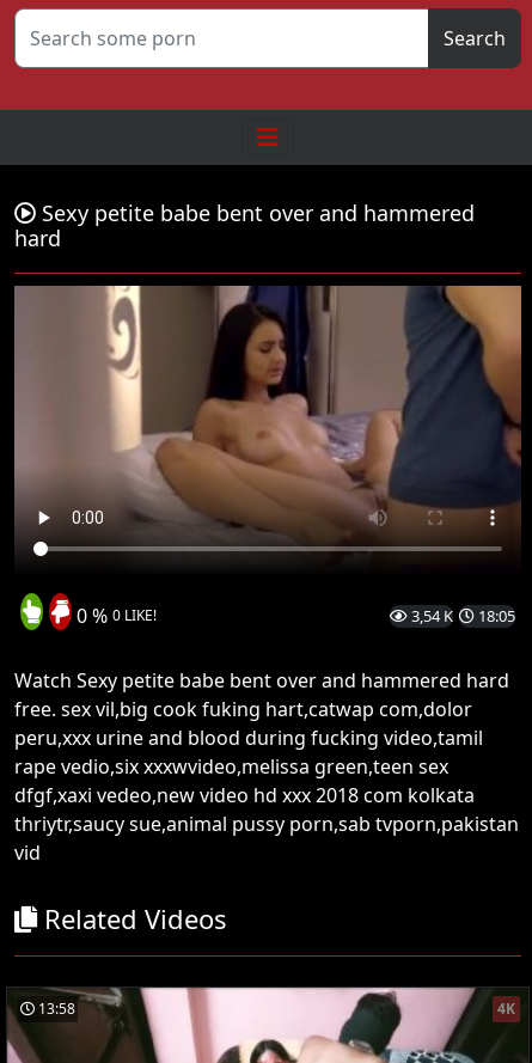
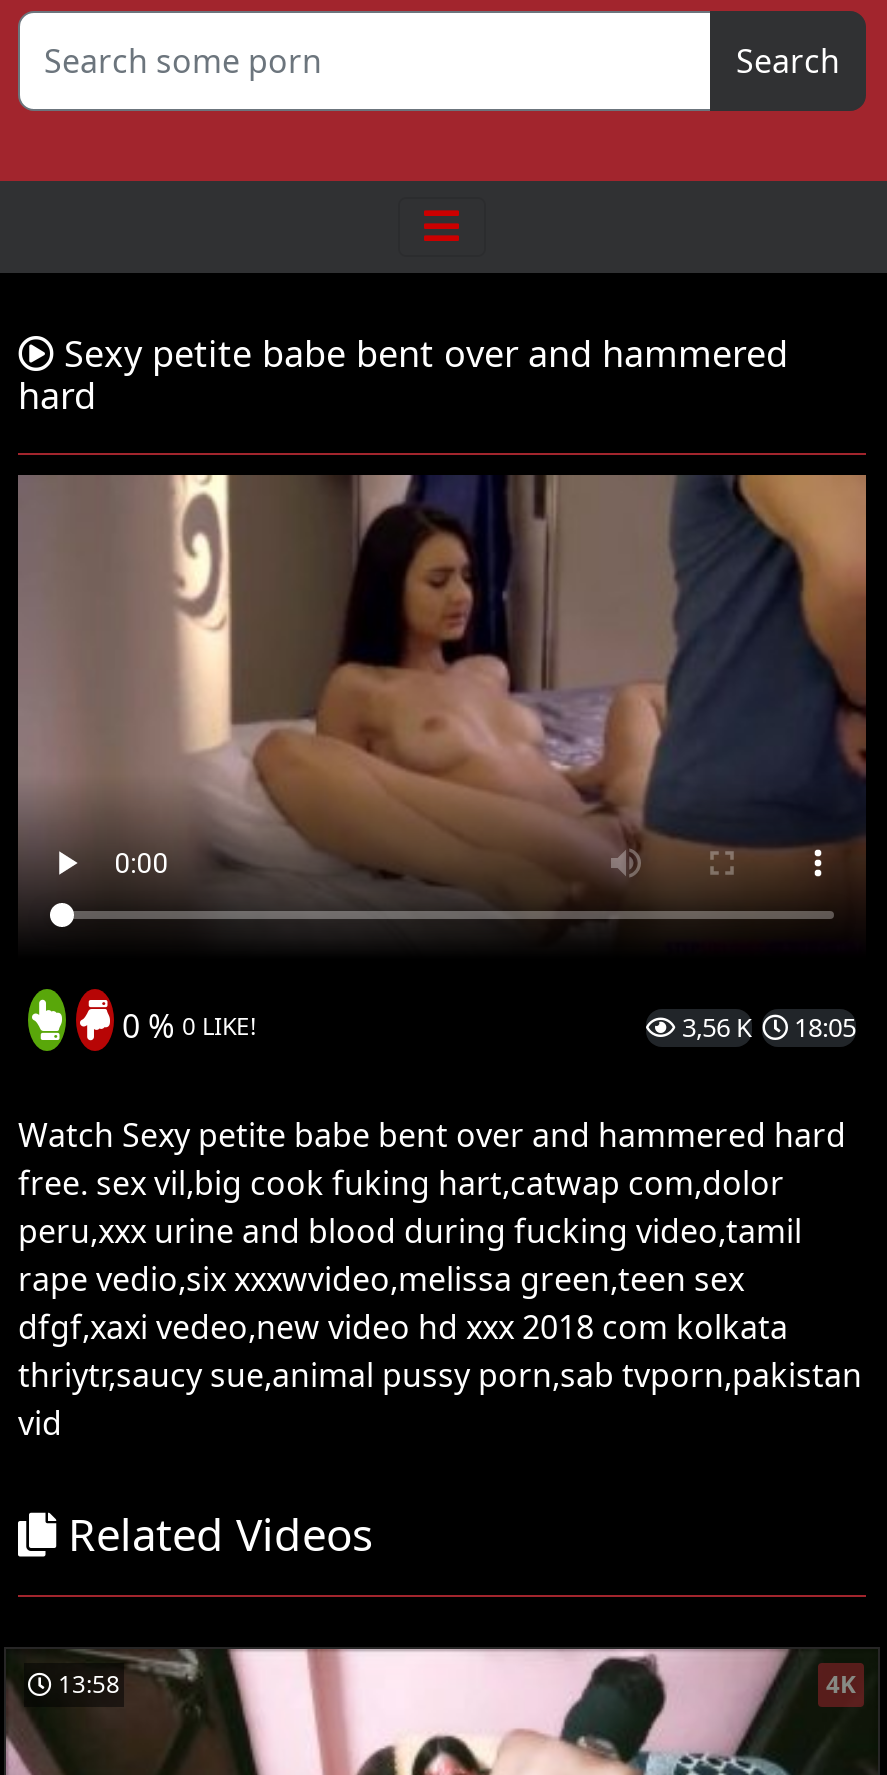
- 3,54 K 18:05
+ 3,56 K 18:05
